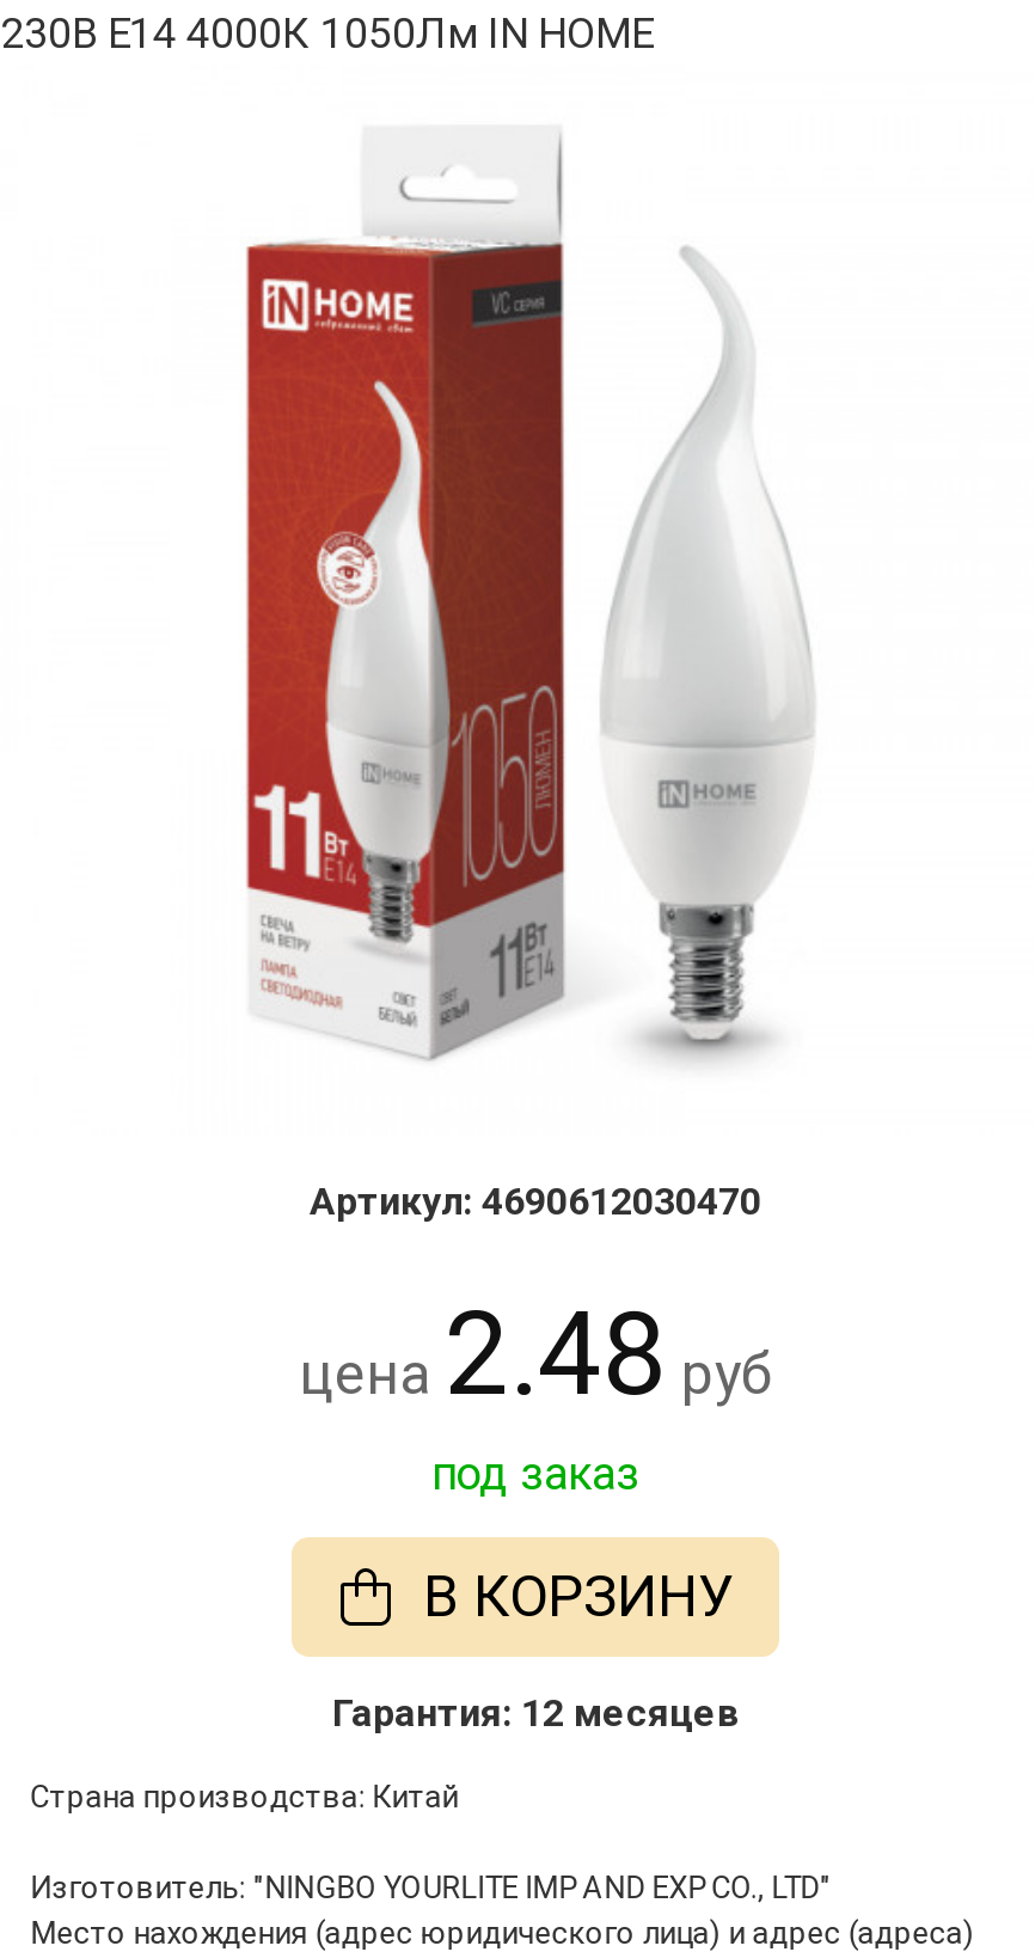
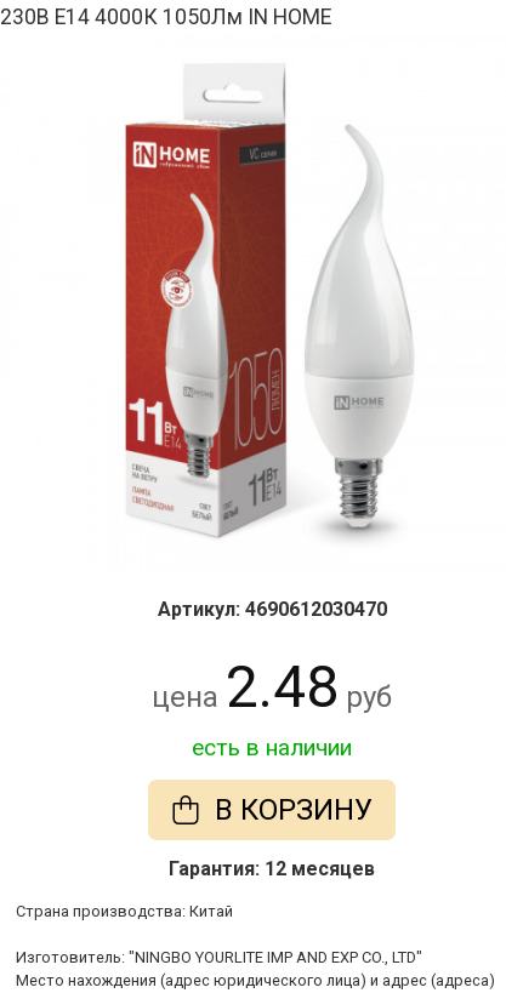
- под заказ
+ есть в наличии
